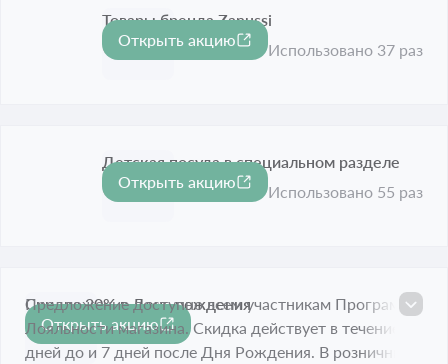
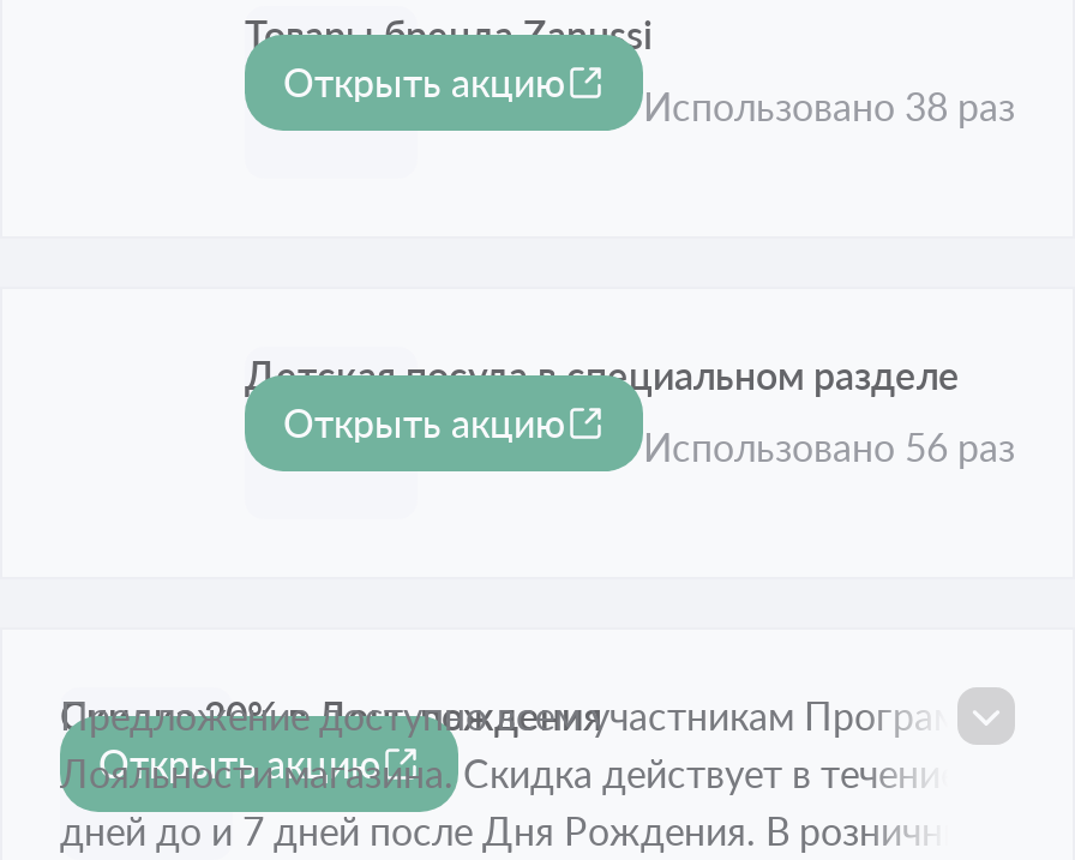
- Использовано 37 раз
+ Использовано 38 раз

- Использовано 55 раз
+ Использовано 56 раз
